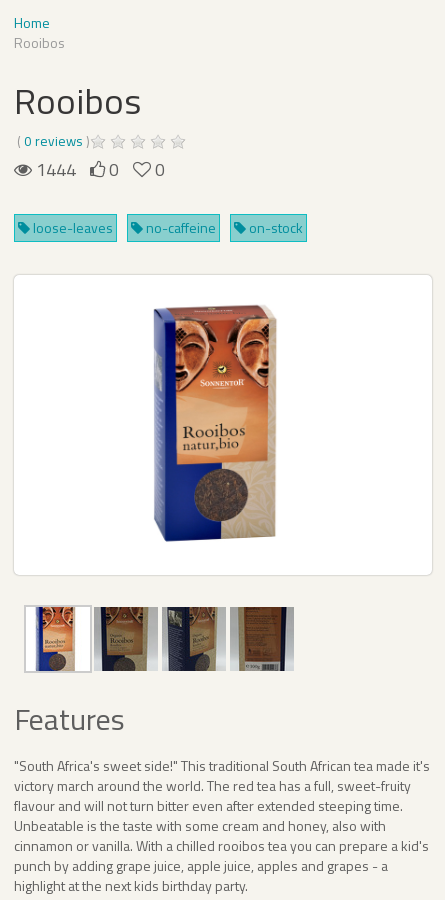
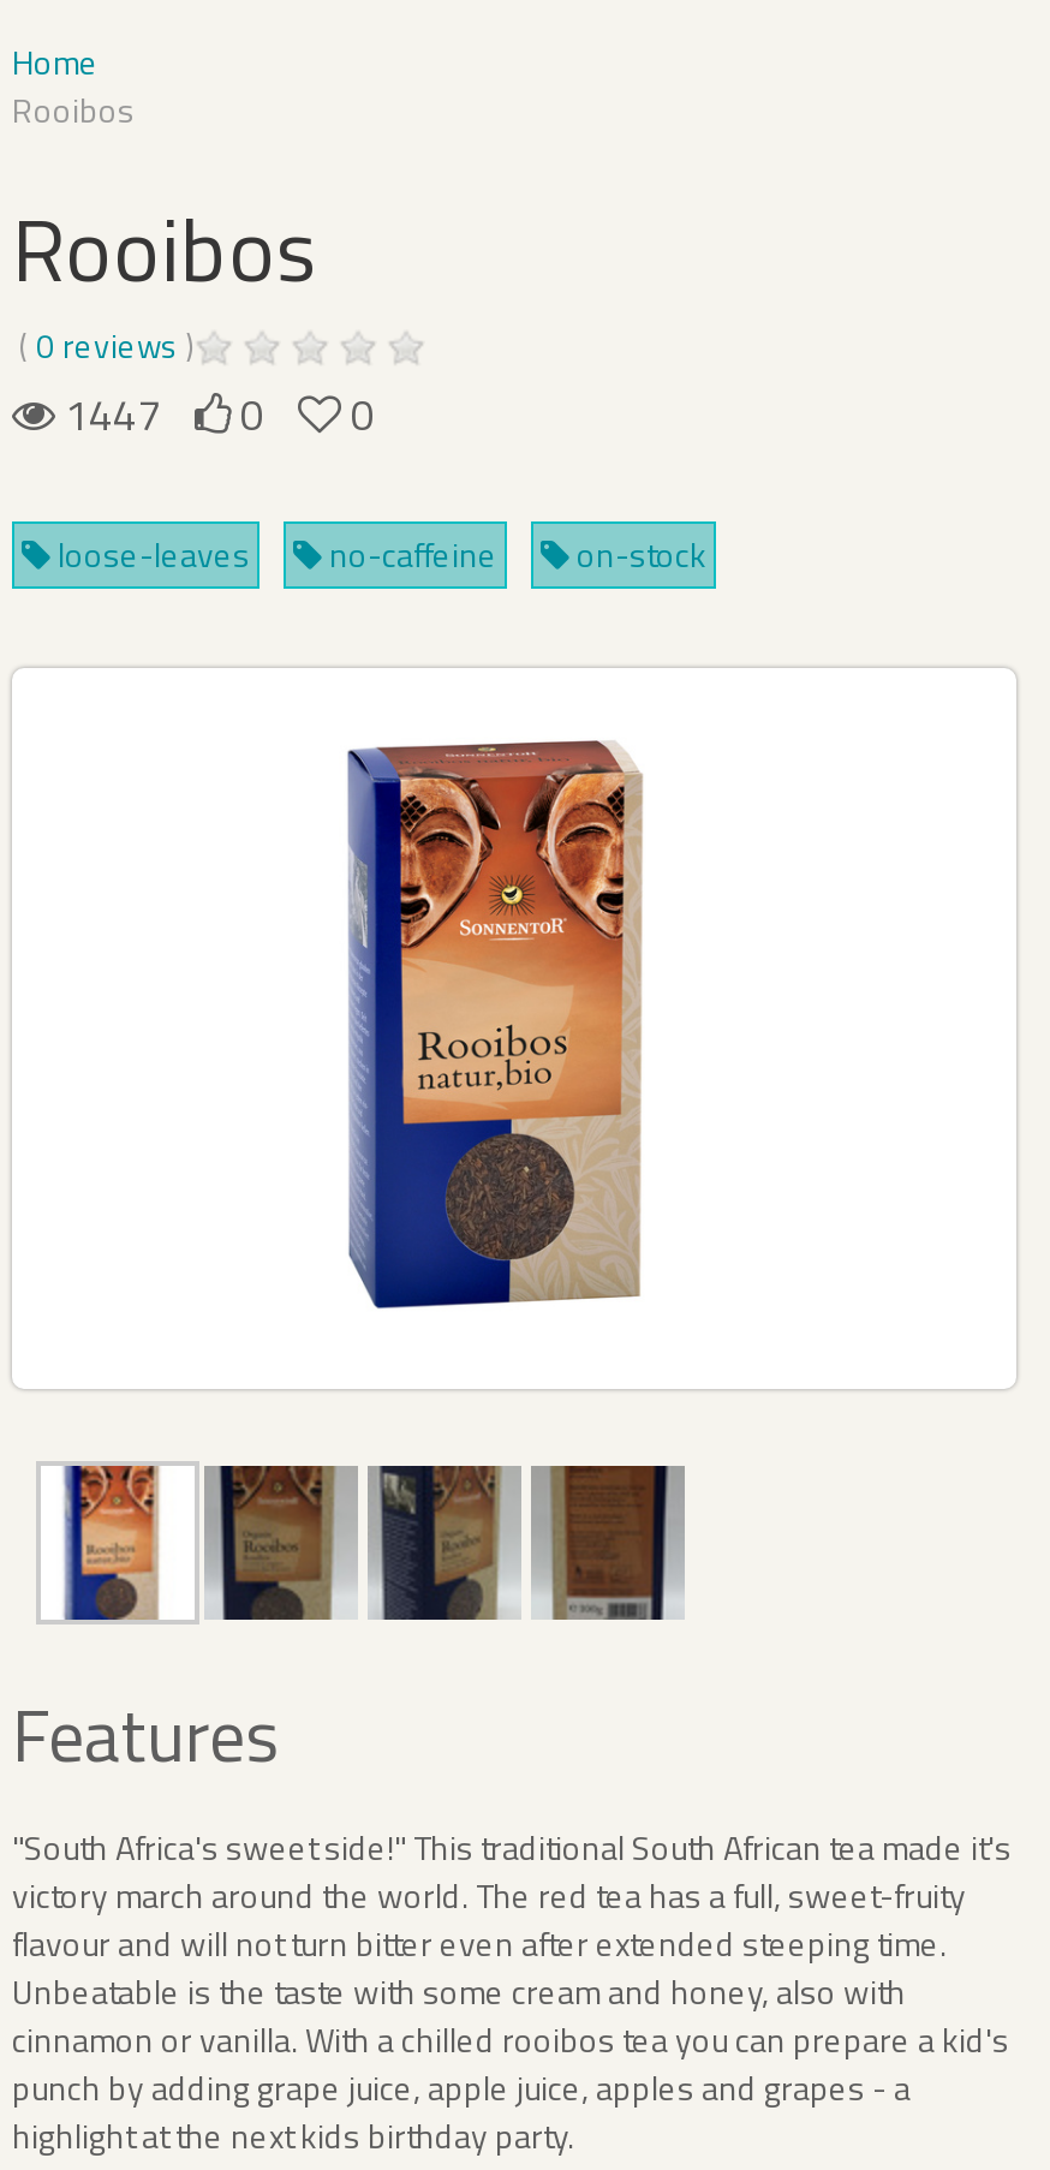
- 1444 0 0
+ 1447 0 0
